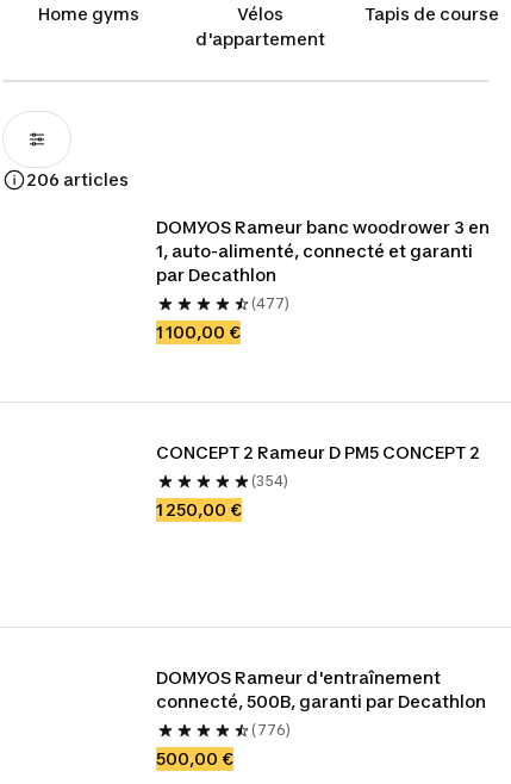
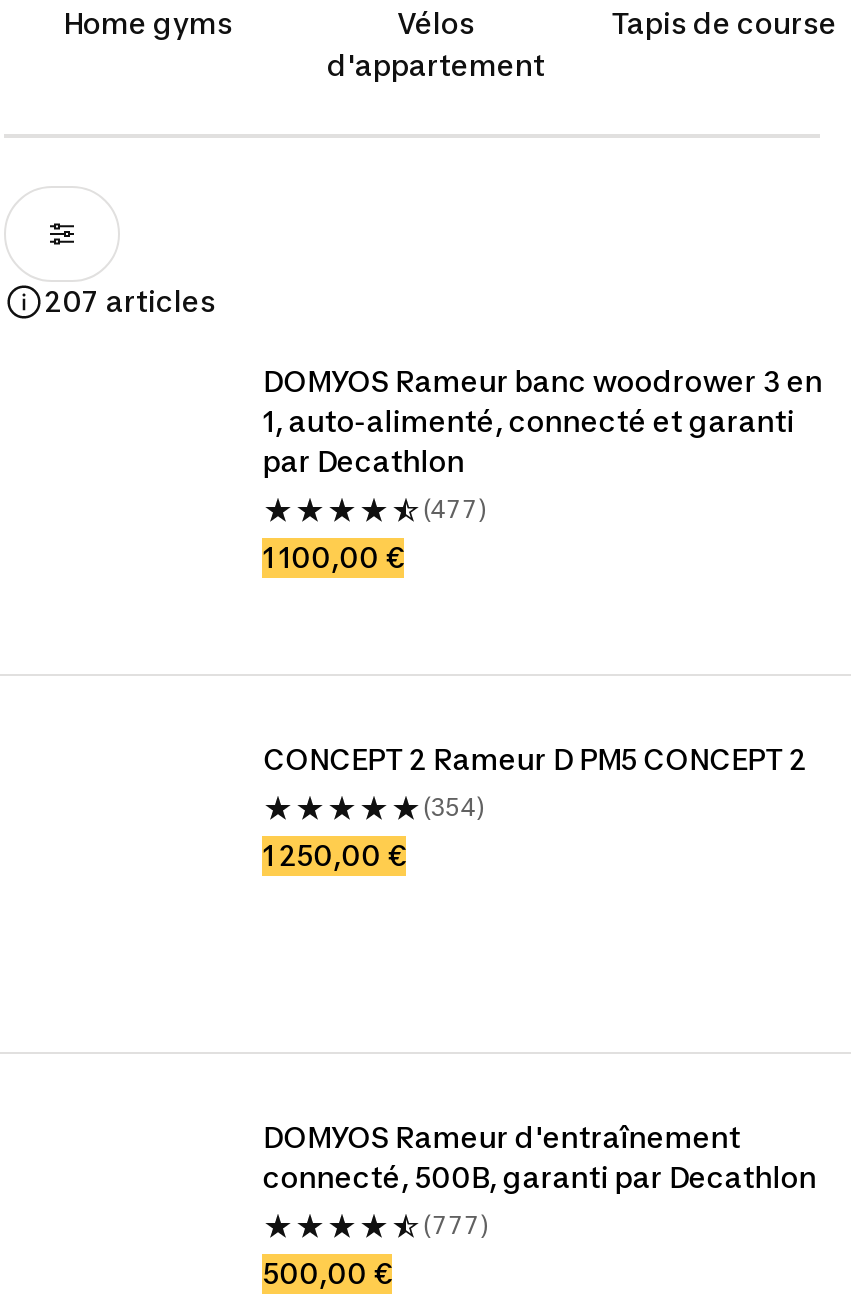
- 206 articles
+ 207 articles

- (776)
+ (777)
